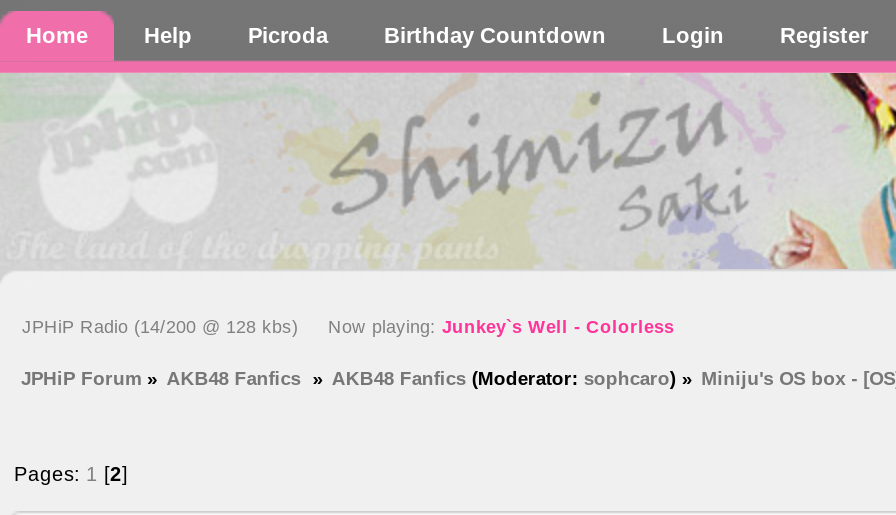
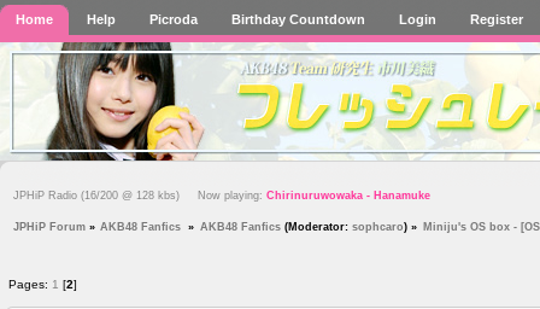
- [image]
- JPHiP Radio (14/200 @ 128 kbs) Now playing: Junkey`s Well - Colorless
+ [image]
+ JPHiP Radio (16/200 @ 128 kbs) Now playing: Chirinuruwowaka - Hanamuke
